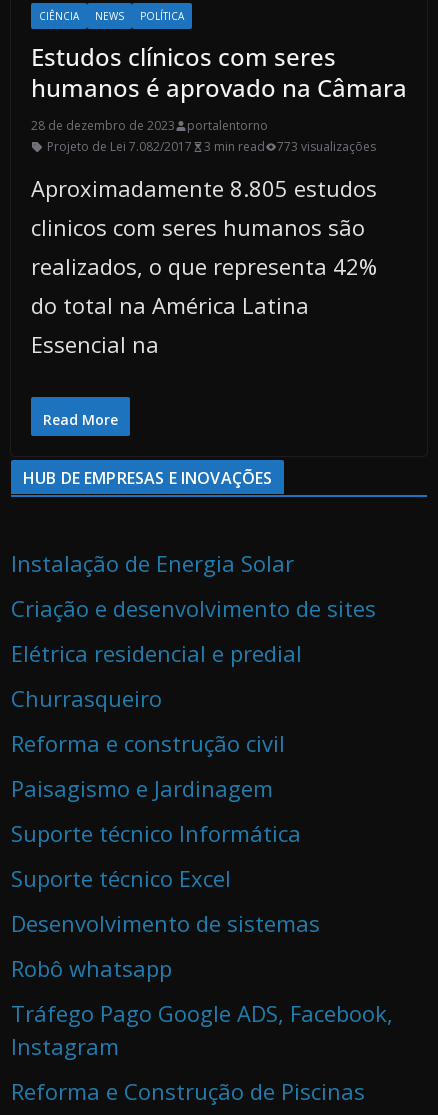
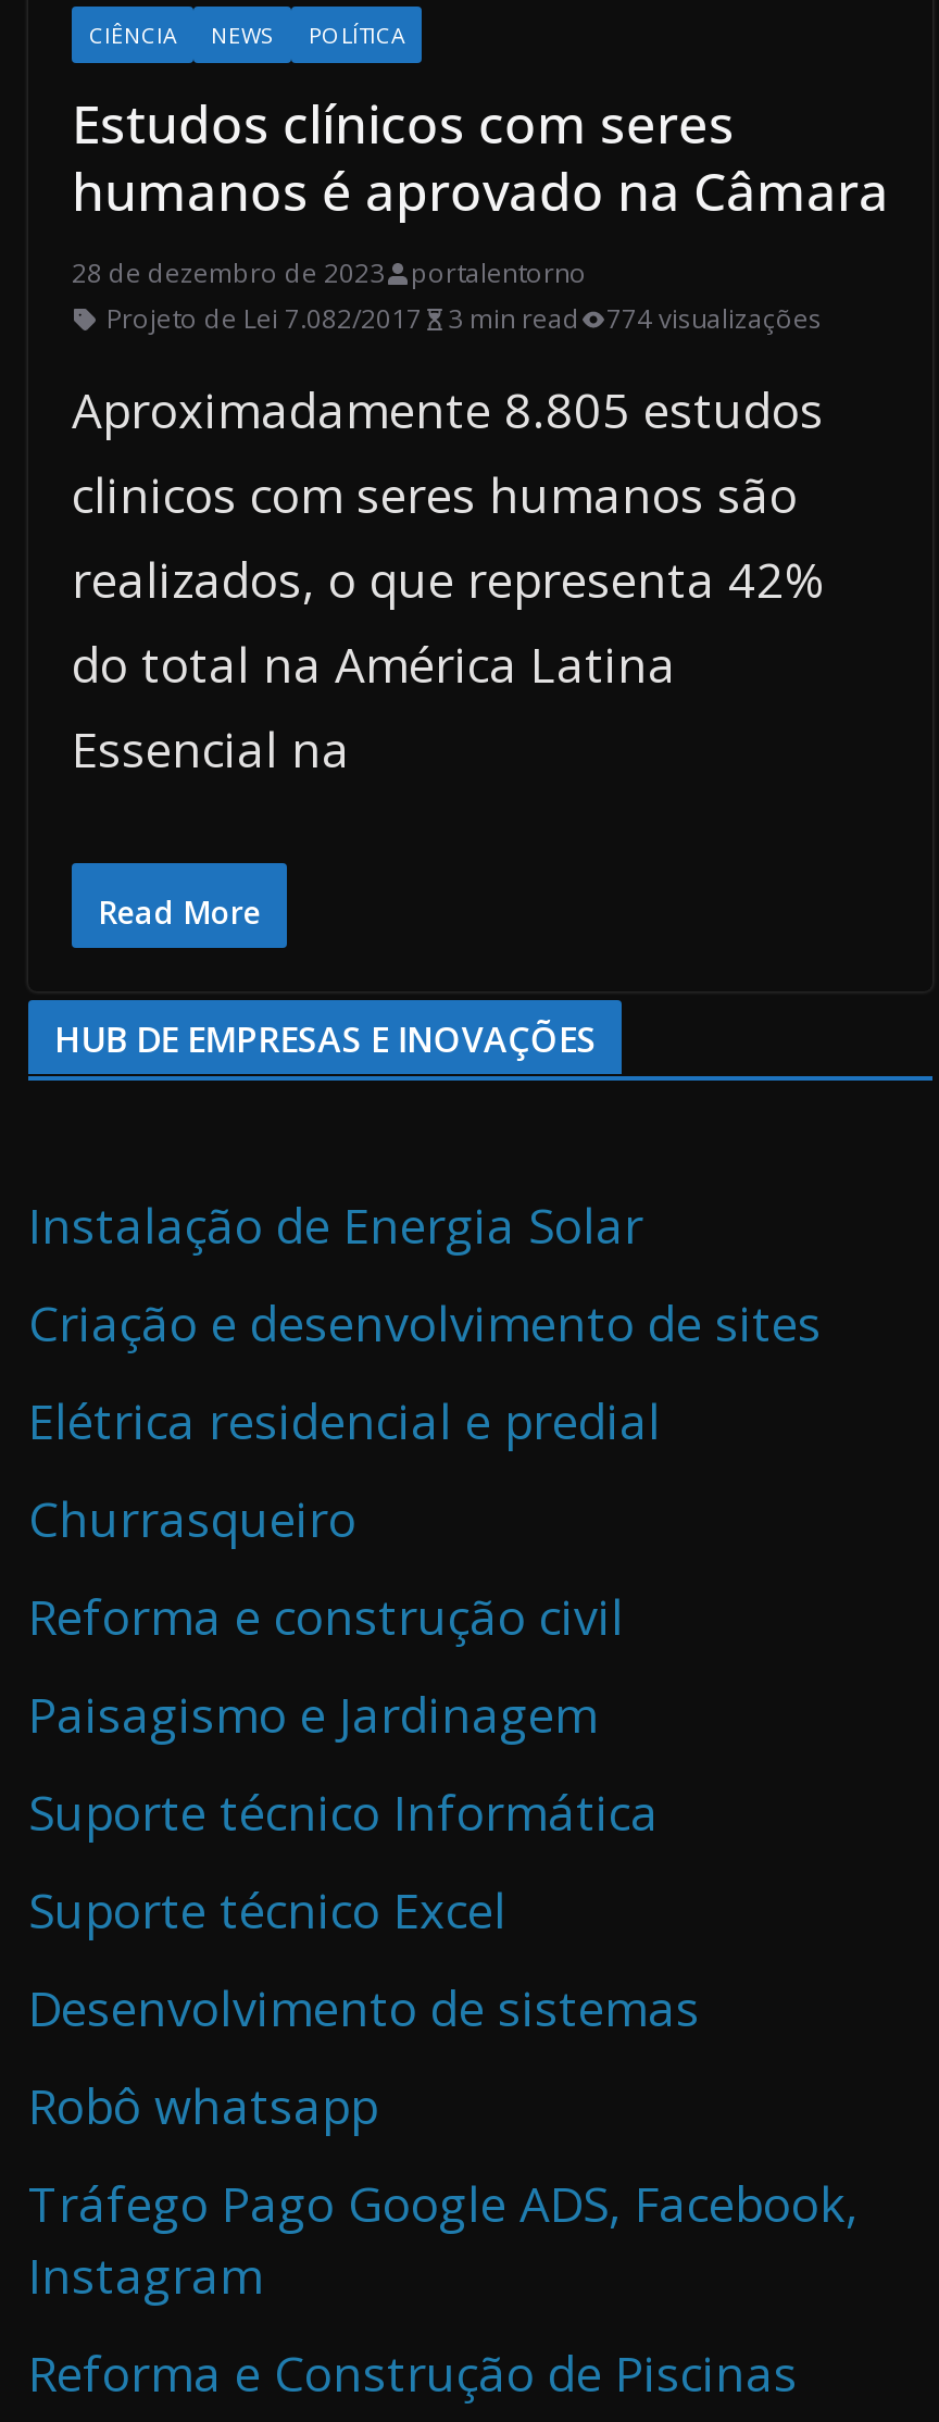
- 773 visualizações
+ 774 visualizações
